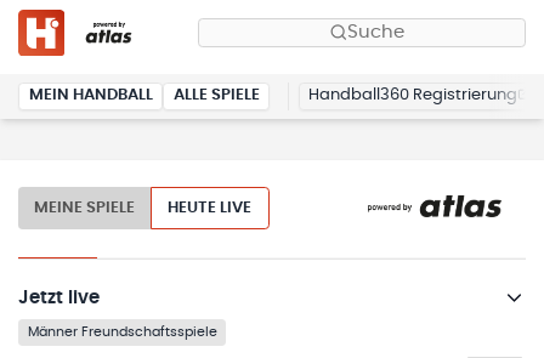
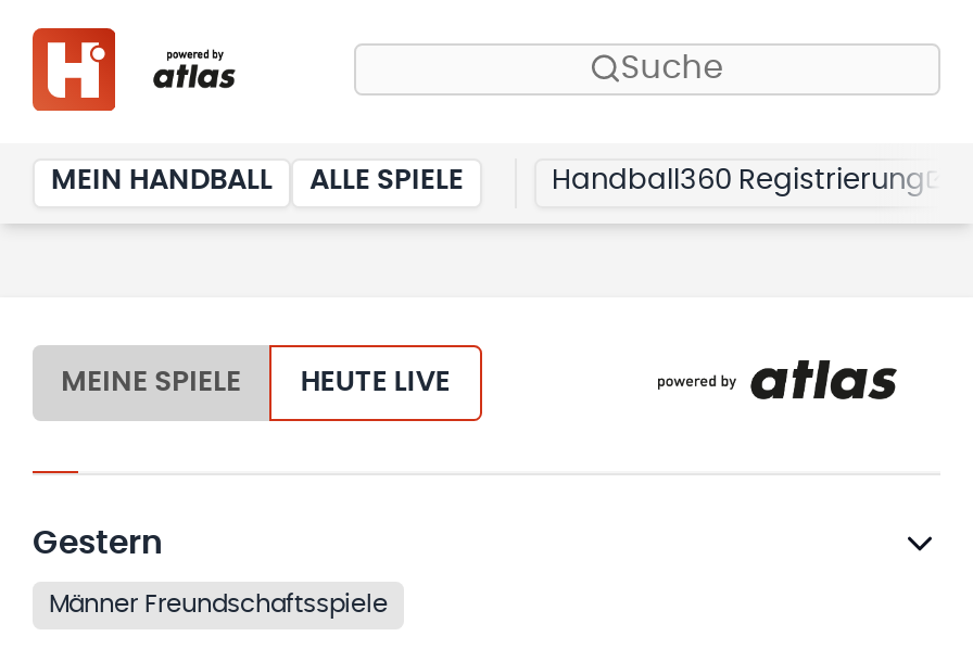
- Jetzt live
+ Gestern
